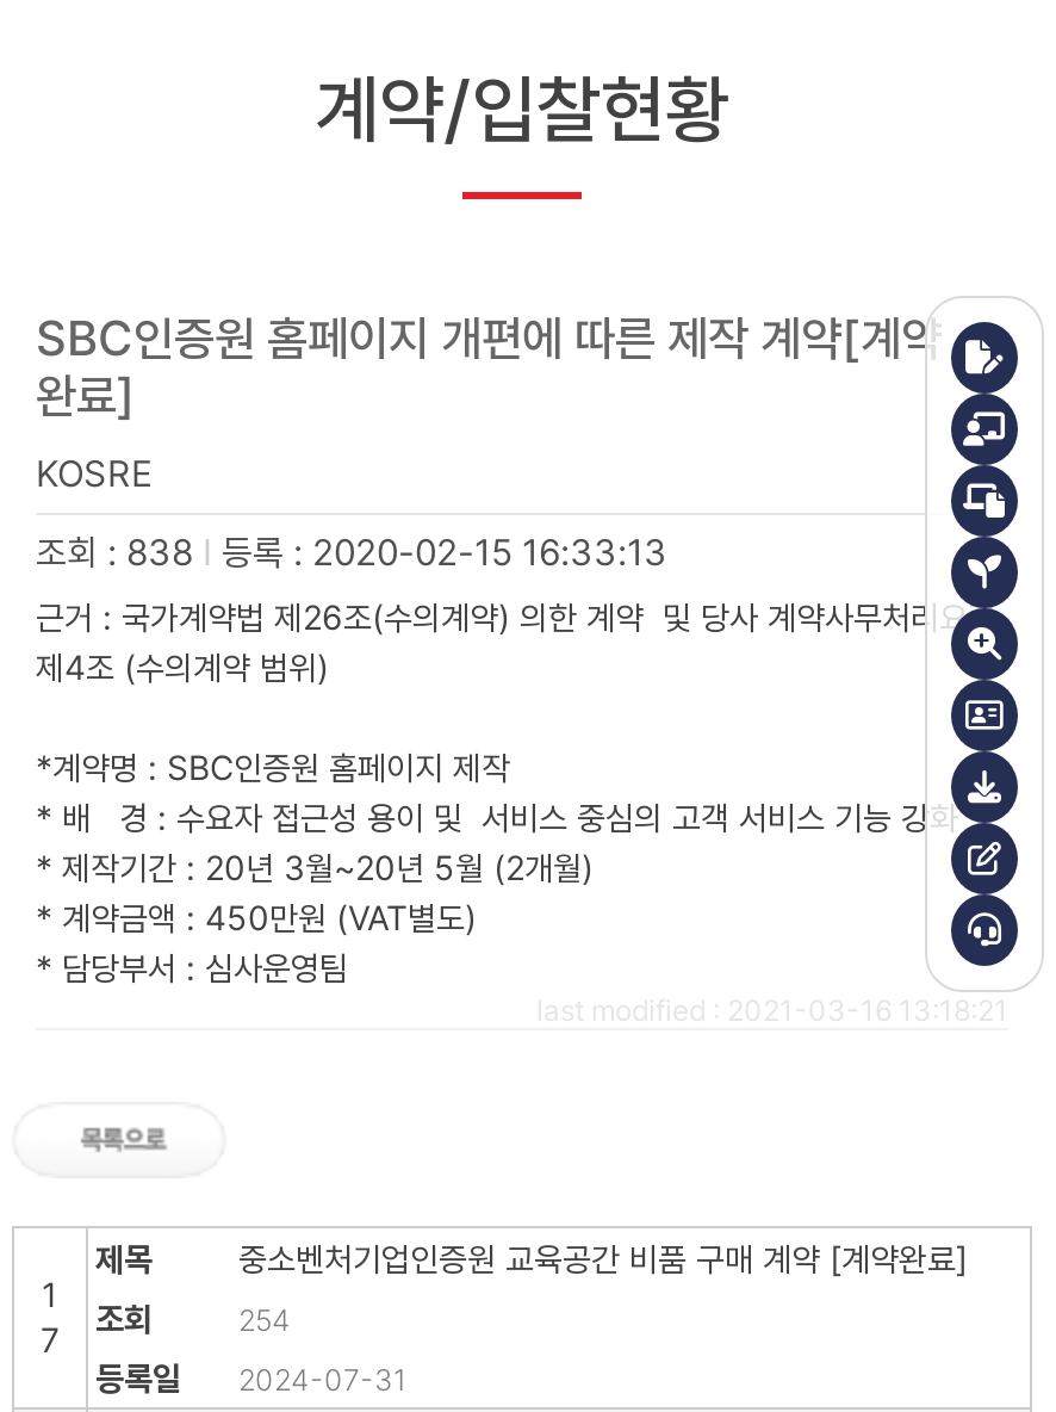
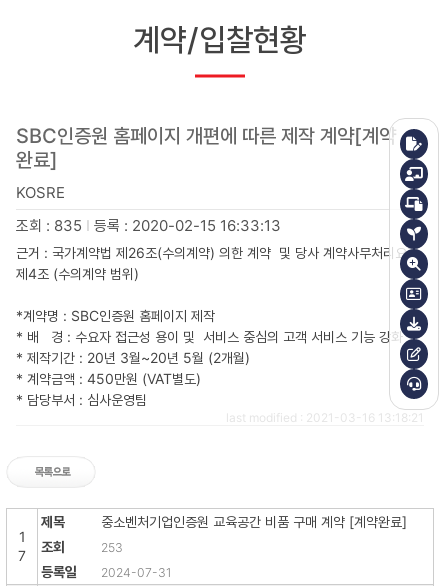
- 조회 : 838 I 등록 : 2020-02-15 16:33:13
+ 조회 : 835 I 등록 : 2020-02-15 16:33:13

- 254
+ 253
